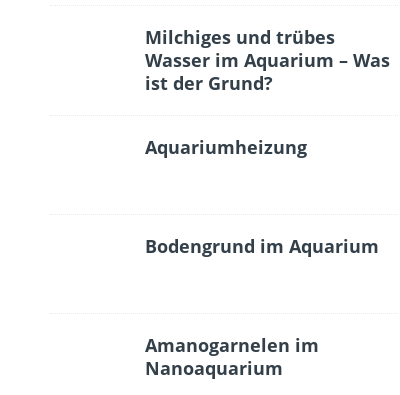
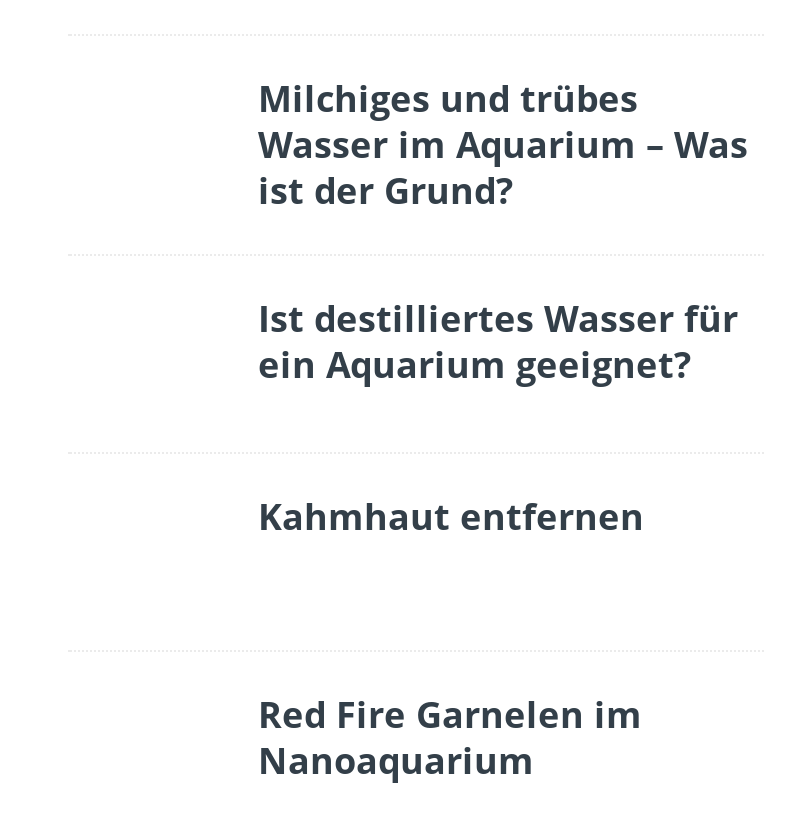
- Aquariumheizung
+ Ist destilliertes Wasser für
+ ein Aquarium geeignet?

- Bodengrund im Aquarium
+ Kahmhaut entfernen

- Amanogarnelen im
+ Red Fire Garnelen im
